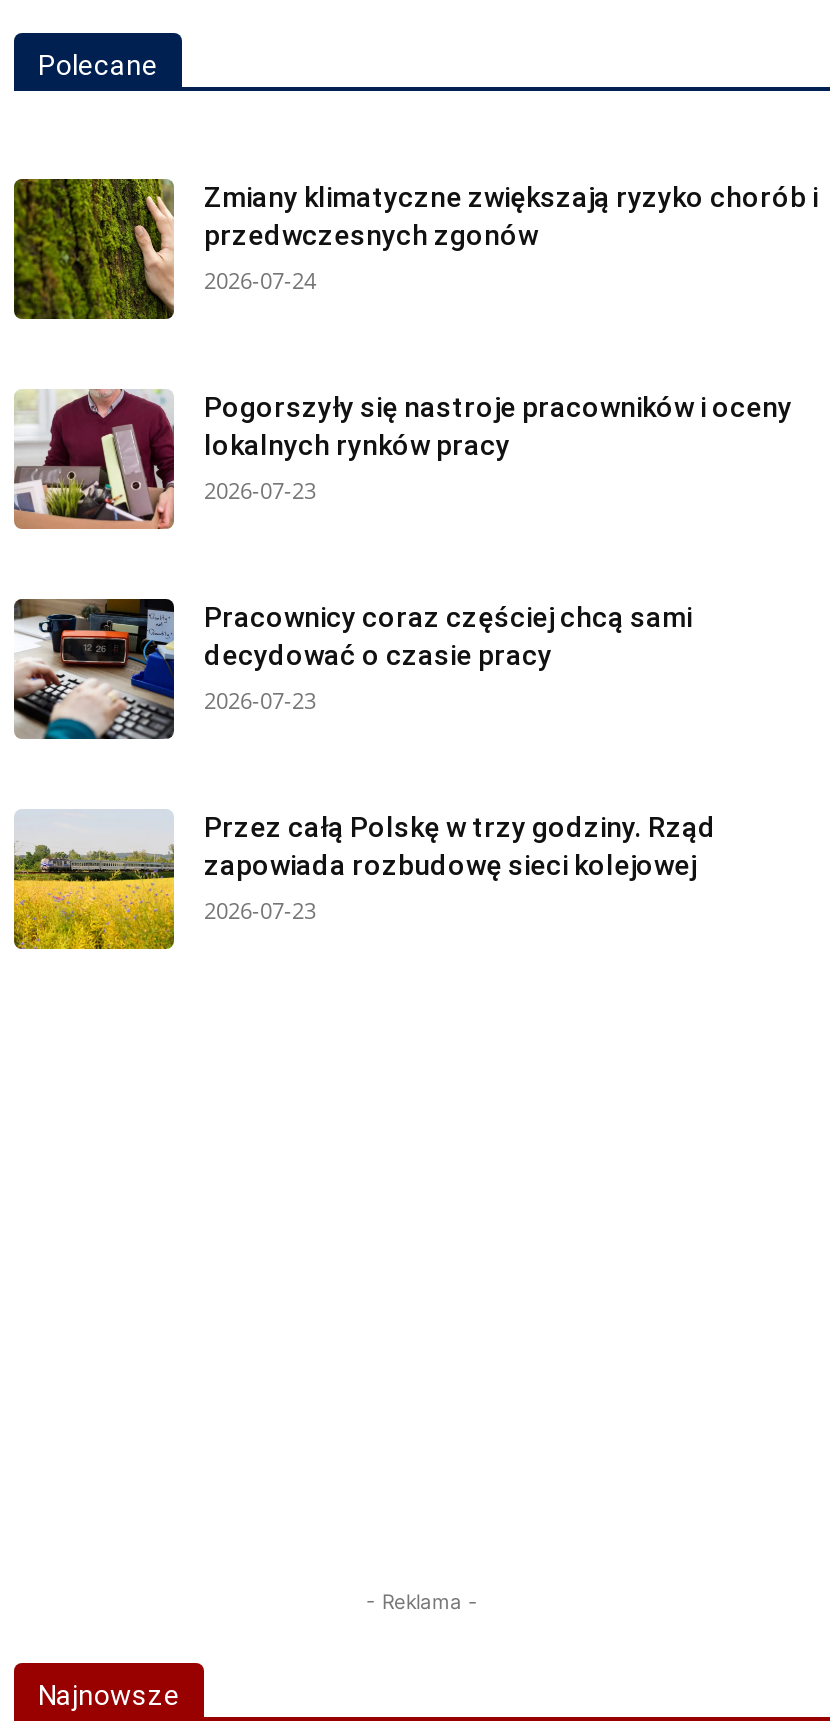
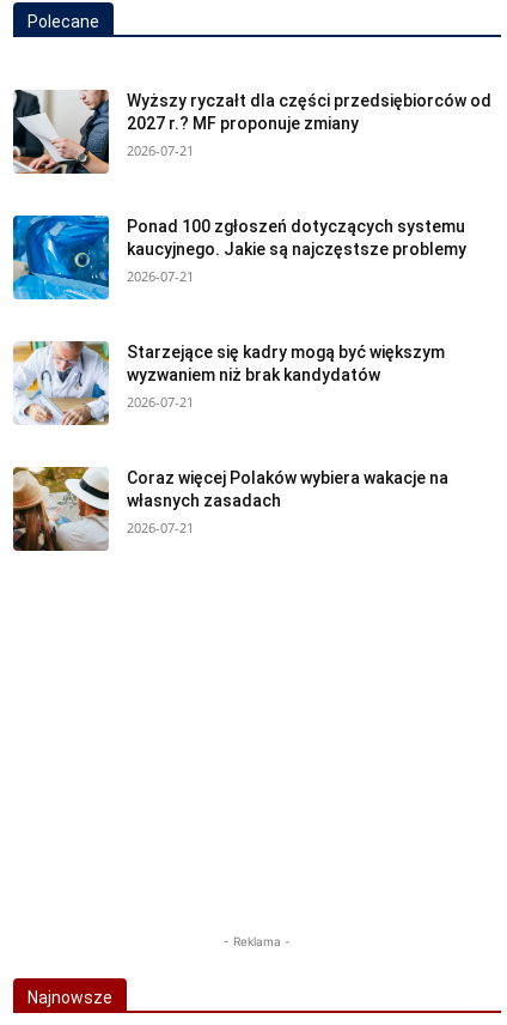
- [image]
- Zmiany klimatyczne zwiększają ryzyko chorób i
- przedwczesnych zgonów
- 2026-07-24
+ [image]
+ Wyższy ryczałt dla części przedsiębiorców od
+ 2027 r.? MF proponuje zmiany
+ 2026-07-21

- [image]
- Pogorszyły się nastroje pracowników i oceny
- lokalnych rynków pracy
- 2026-07-23
+ [image]
+ Ponad 100 zgłoszeń dotyczących systemu
+ kaucyjnego. Jakie są najczęstsze problemy
+ 2026-07-21

- [image]
- Pracownicy coraz częściej chcą sami
- decydować o czasie pracy
- 2026-07-23
+ [image]
+ Starzejące się kadry mogą być większym
+ wyzwaniem niż brak kandydatów
+ 2026-07-21

- [image]
- Przez całą Polskę w trzy godziny. Rząd
- zapowiada rozbudowę sieci kolejowej
- 2026-07-23
+ [image]
+ Coraz więcej Polaków wybiera wakacje na
+ własnych zasadach
+ 2026-07-21
